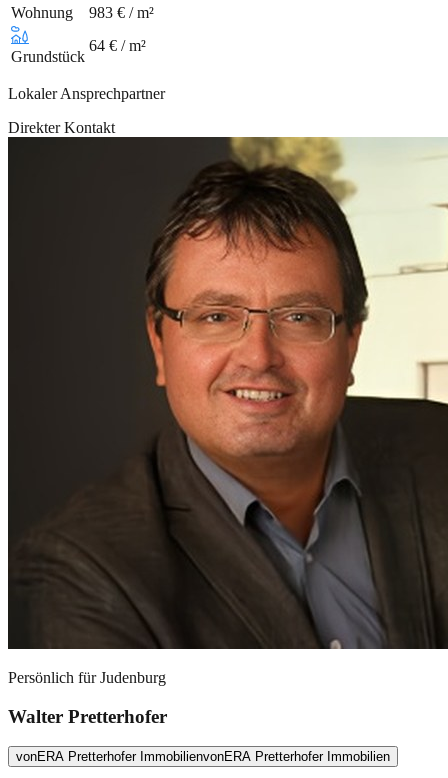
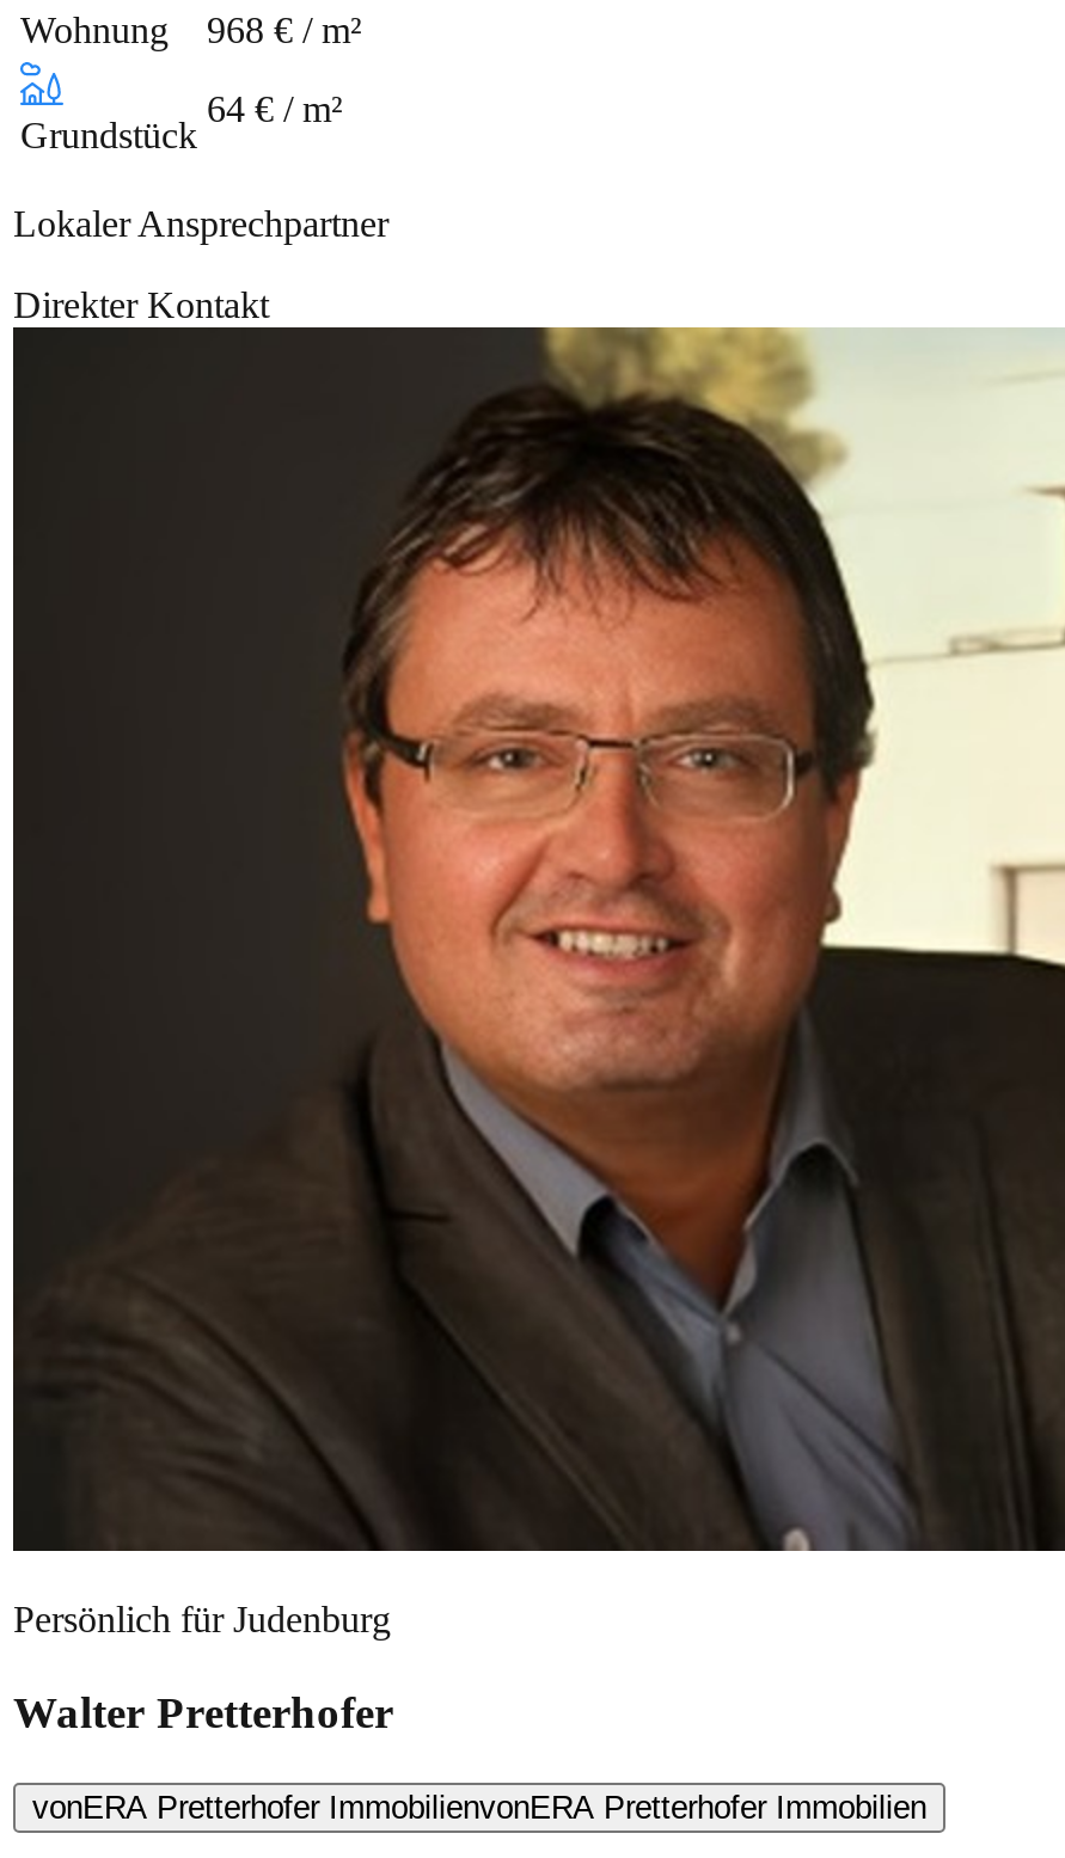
- Wohnung 983 € / m²
+ Wohnung 968 € / m²
